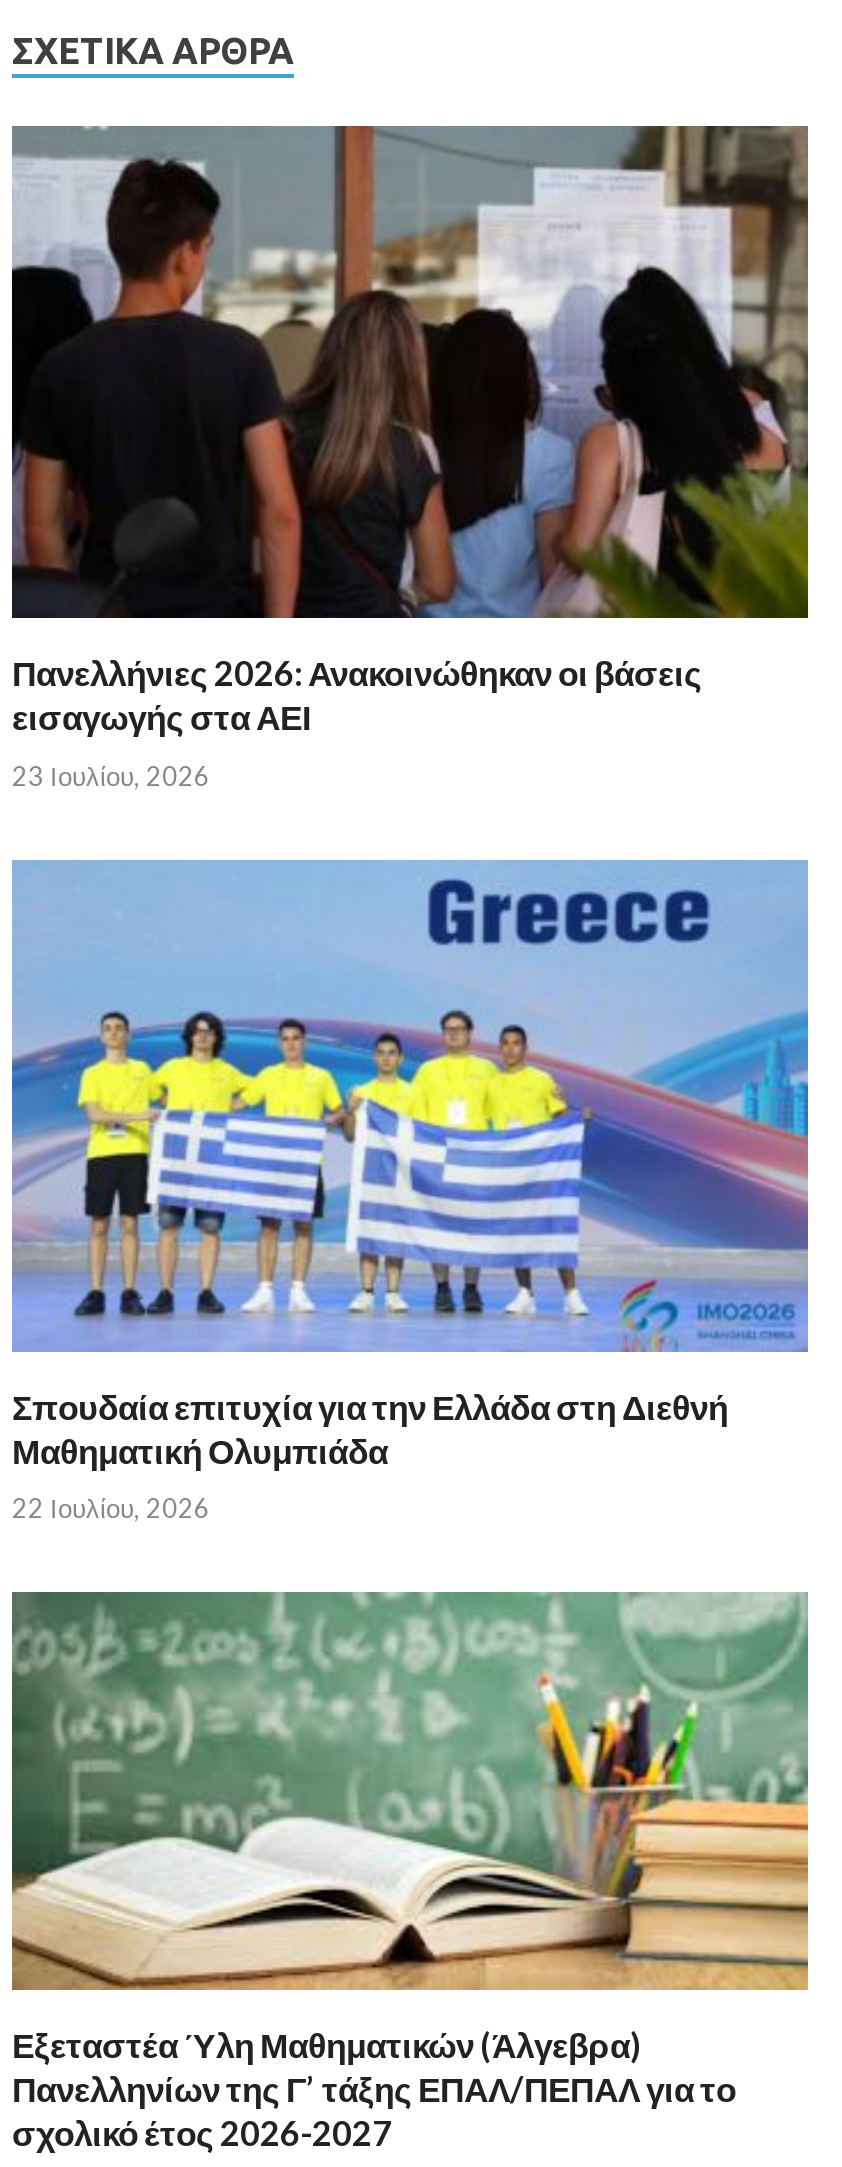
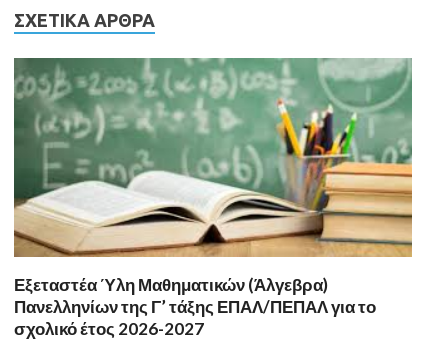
- [image]
- Πανελλήνιες 2026: Ανακοινώθηκαν οι βάσεις
- εισαγωγής στα ΑΕΙ
- 23 Ιουλίου, 2026

- [image]
- Σπουδαία επιτυχία για την Ελλάδα στη Διεθνή
- Μαθηματική Ολυμπιάδα
- 22 Ιουλίου, 2026
